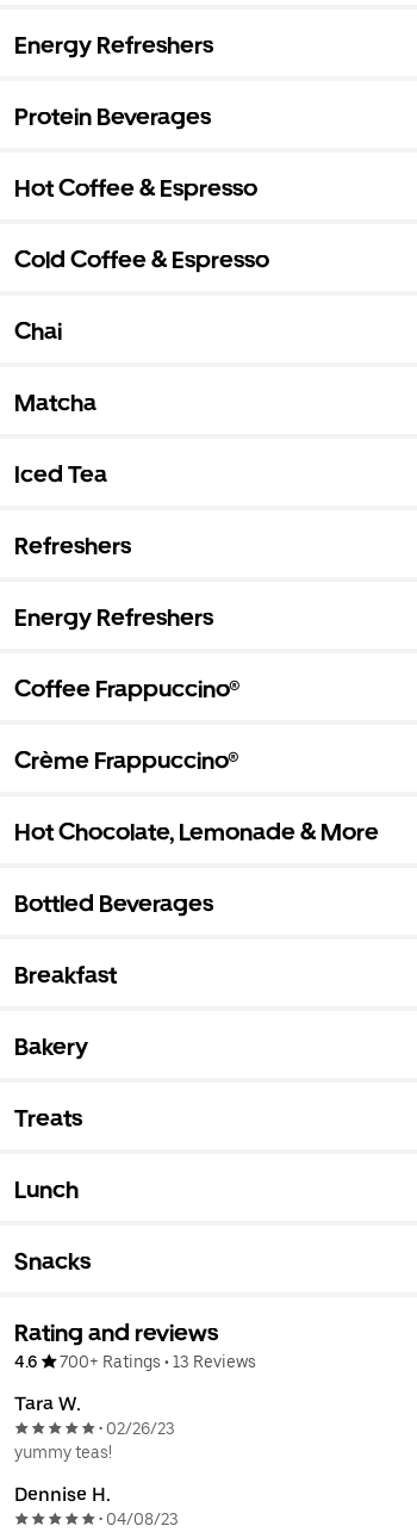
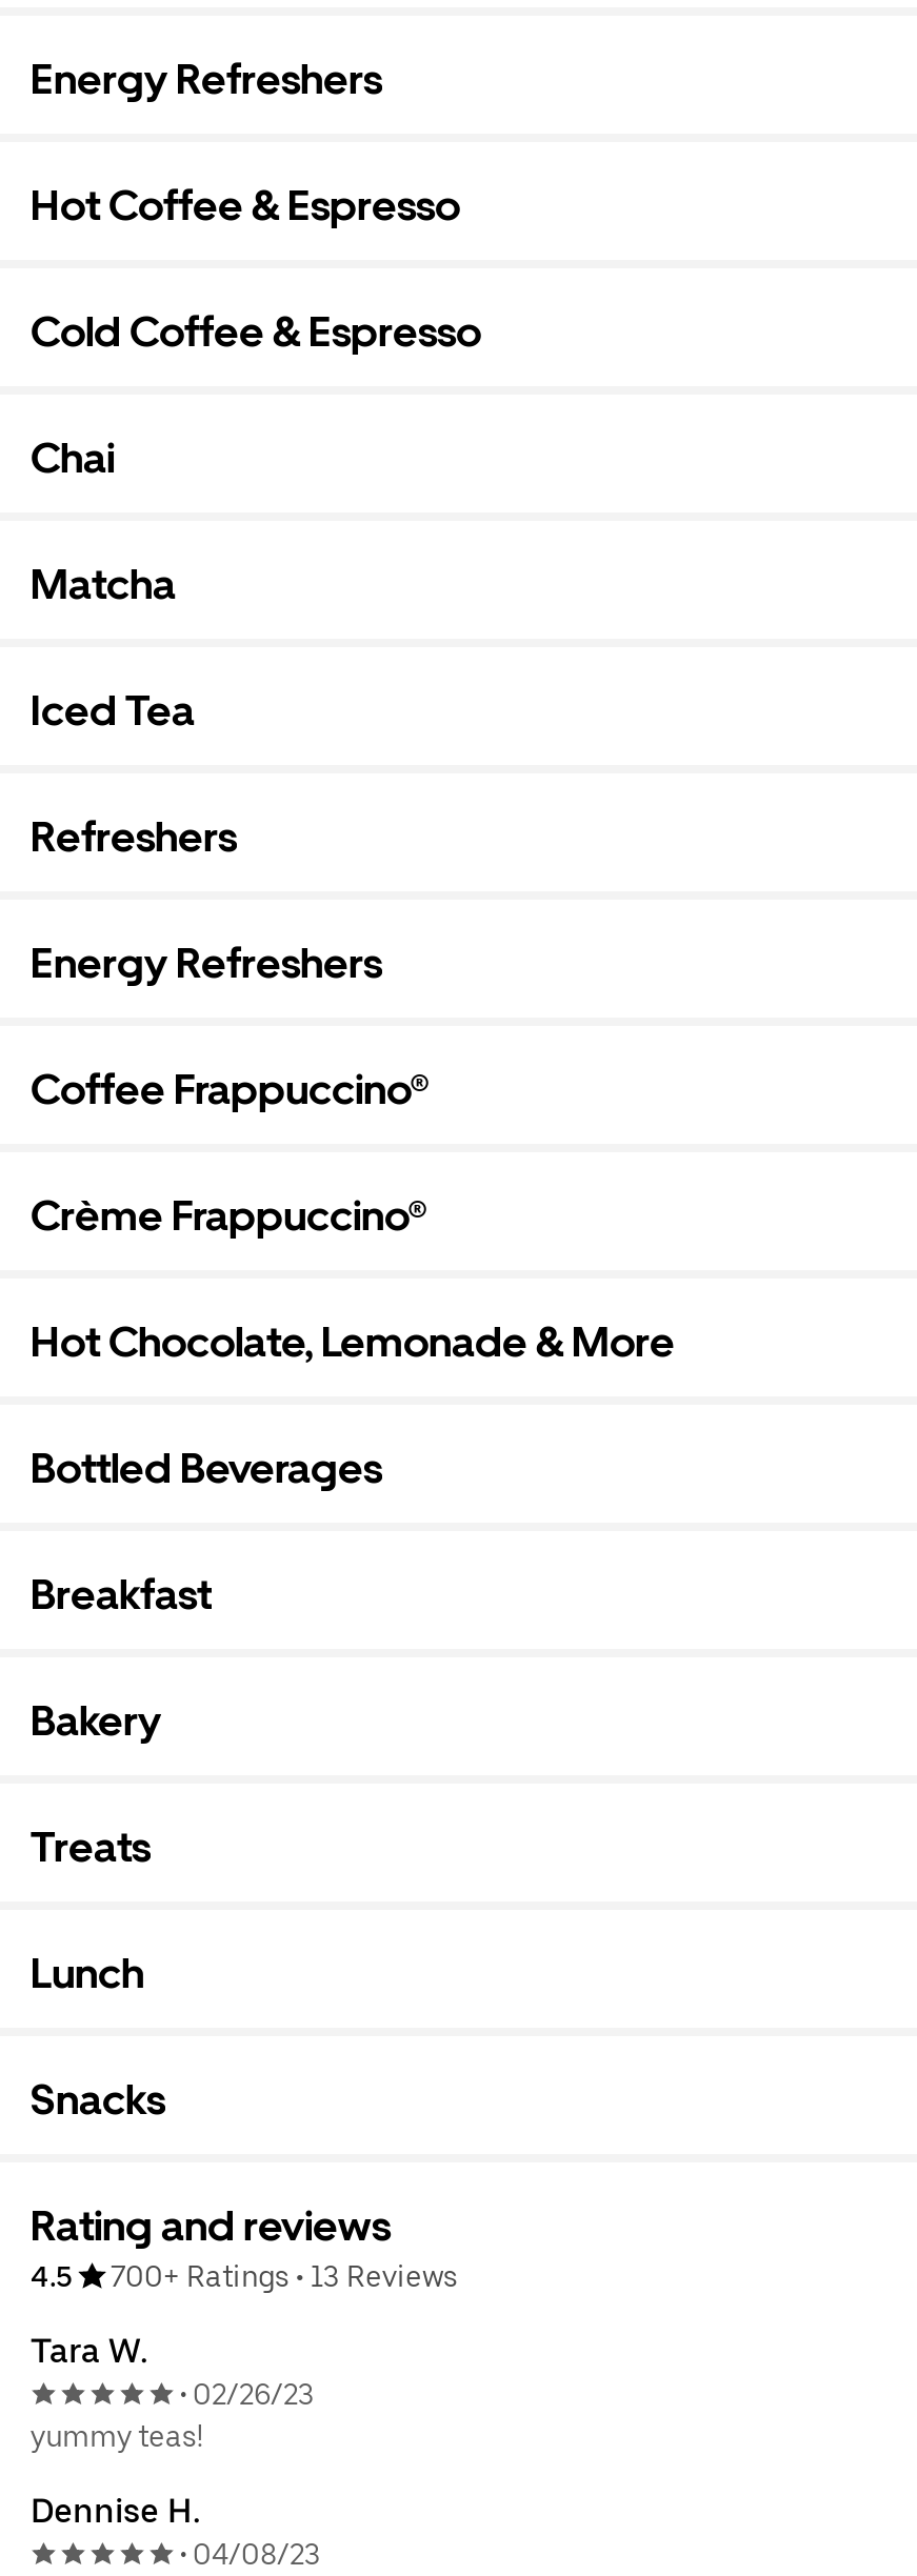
- Protein Beverages

- 4.6 700+ Ratings • 13 Reviews
+ 4.5 700+ Ratings • 13 Reviews
